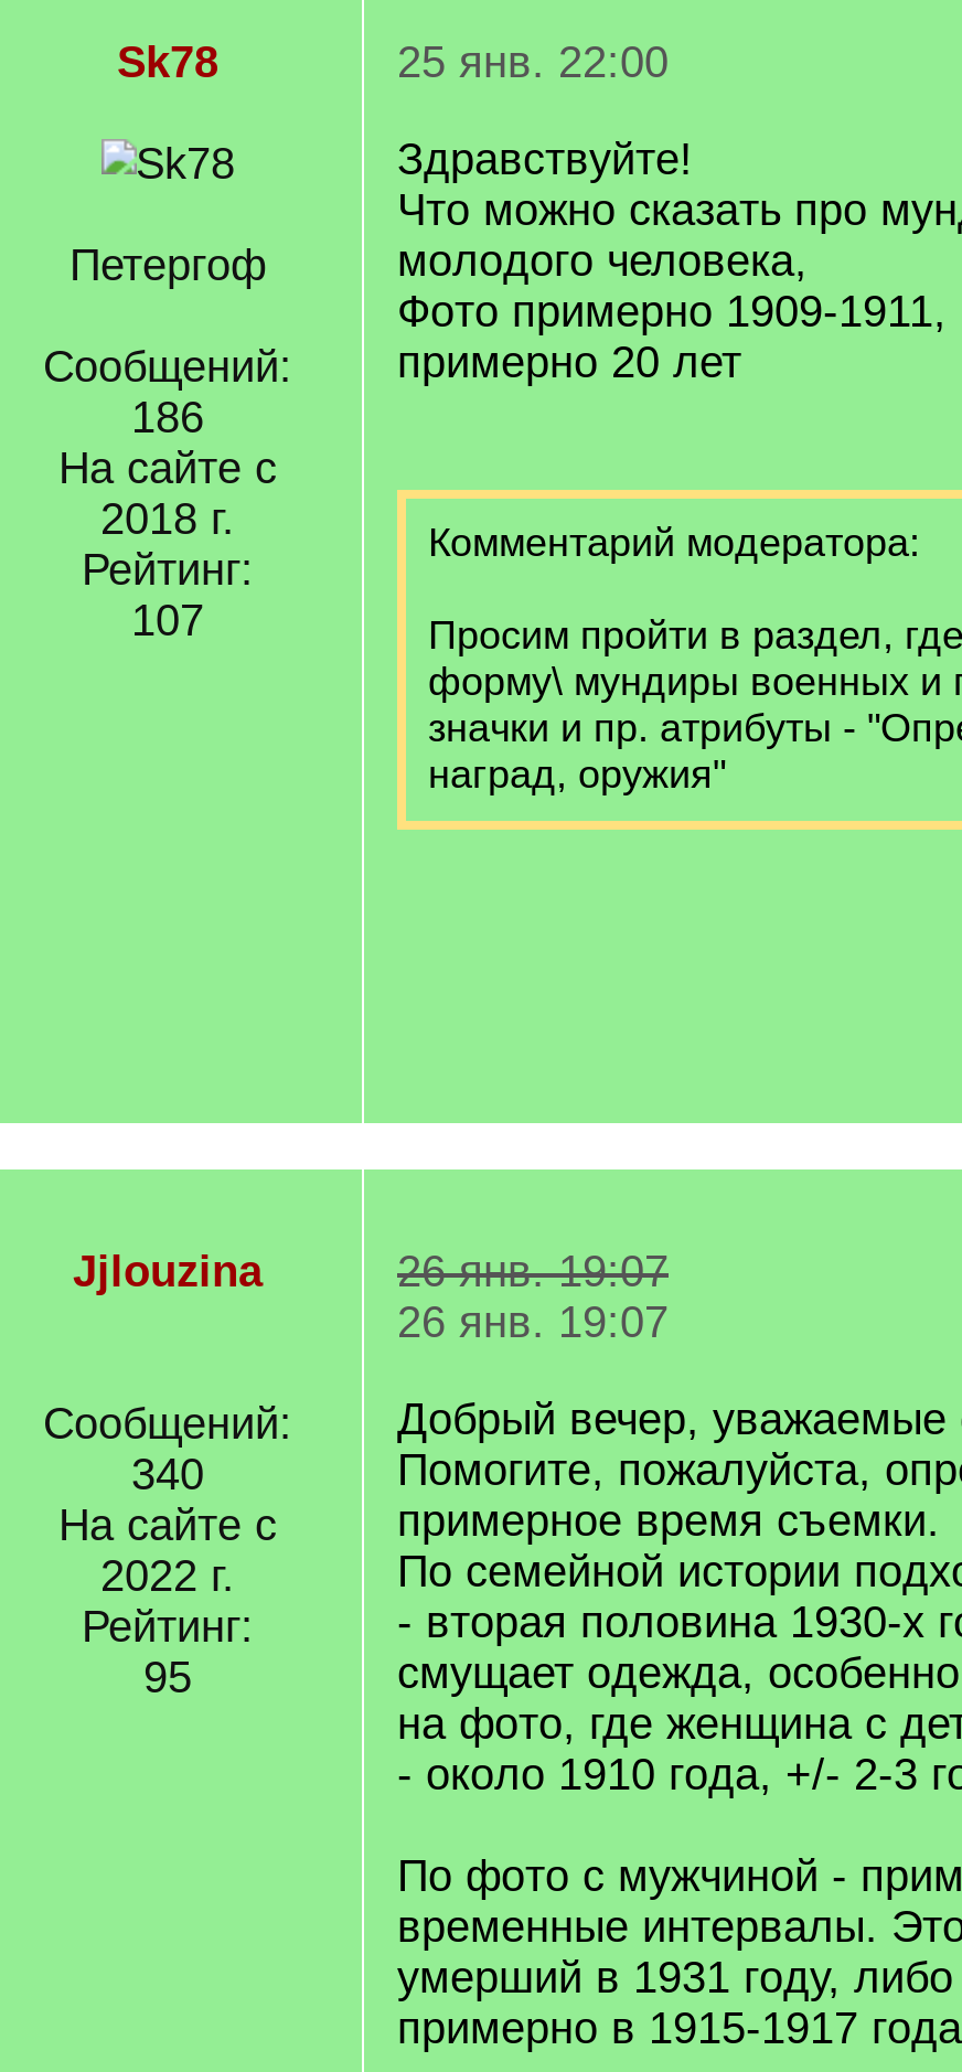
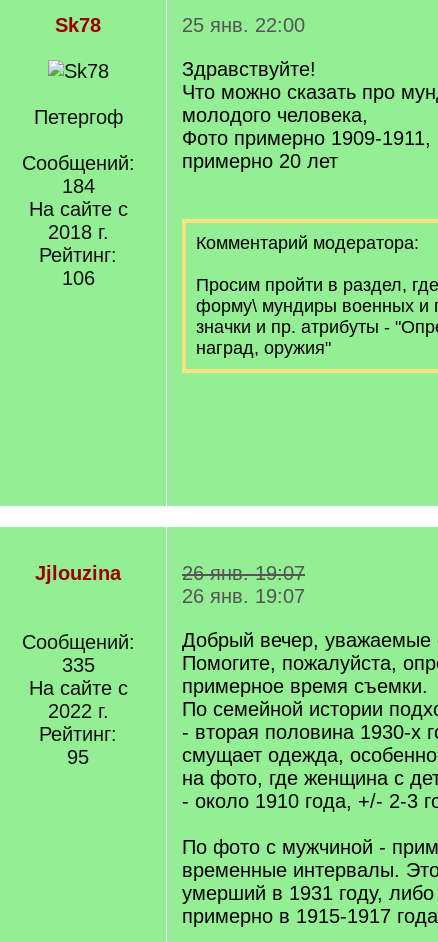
- 186
+ 184

- 107
+ 106

- 340
+ 335
